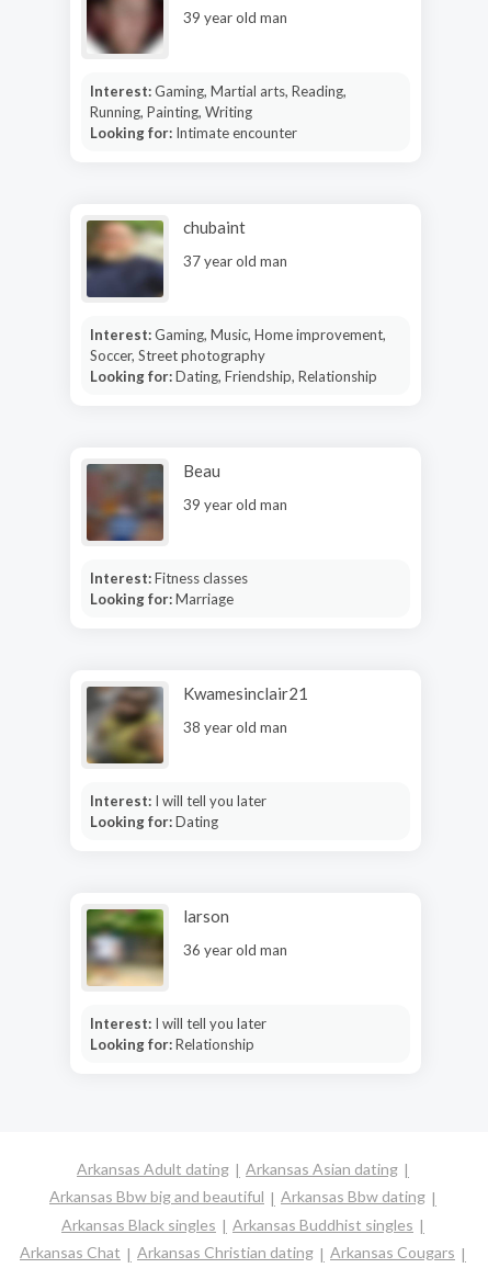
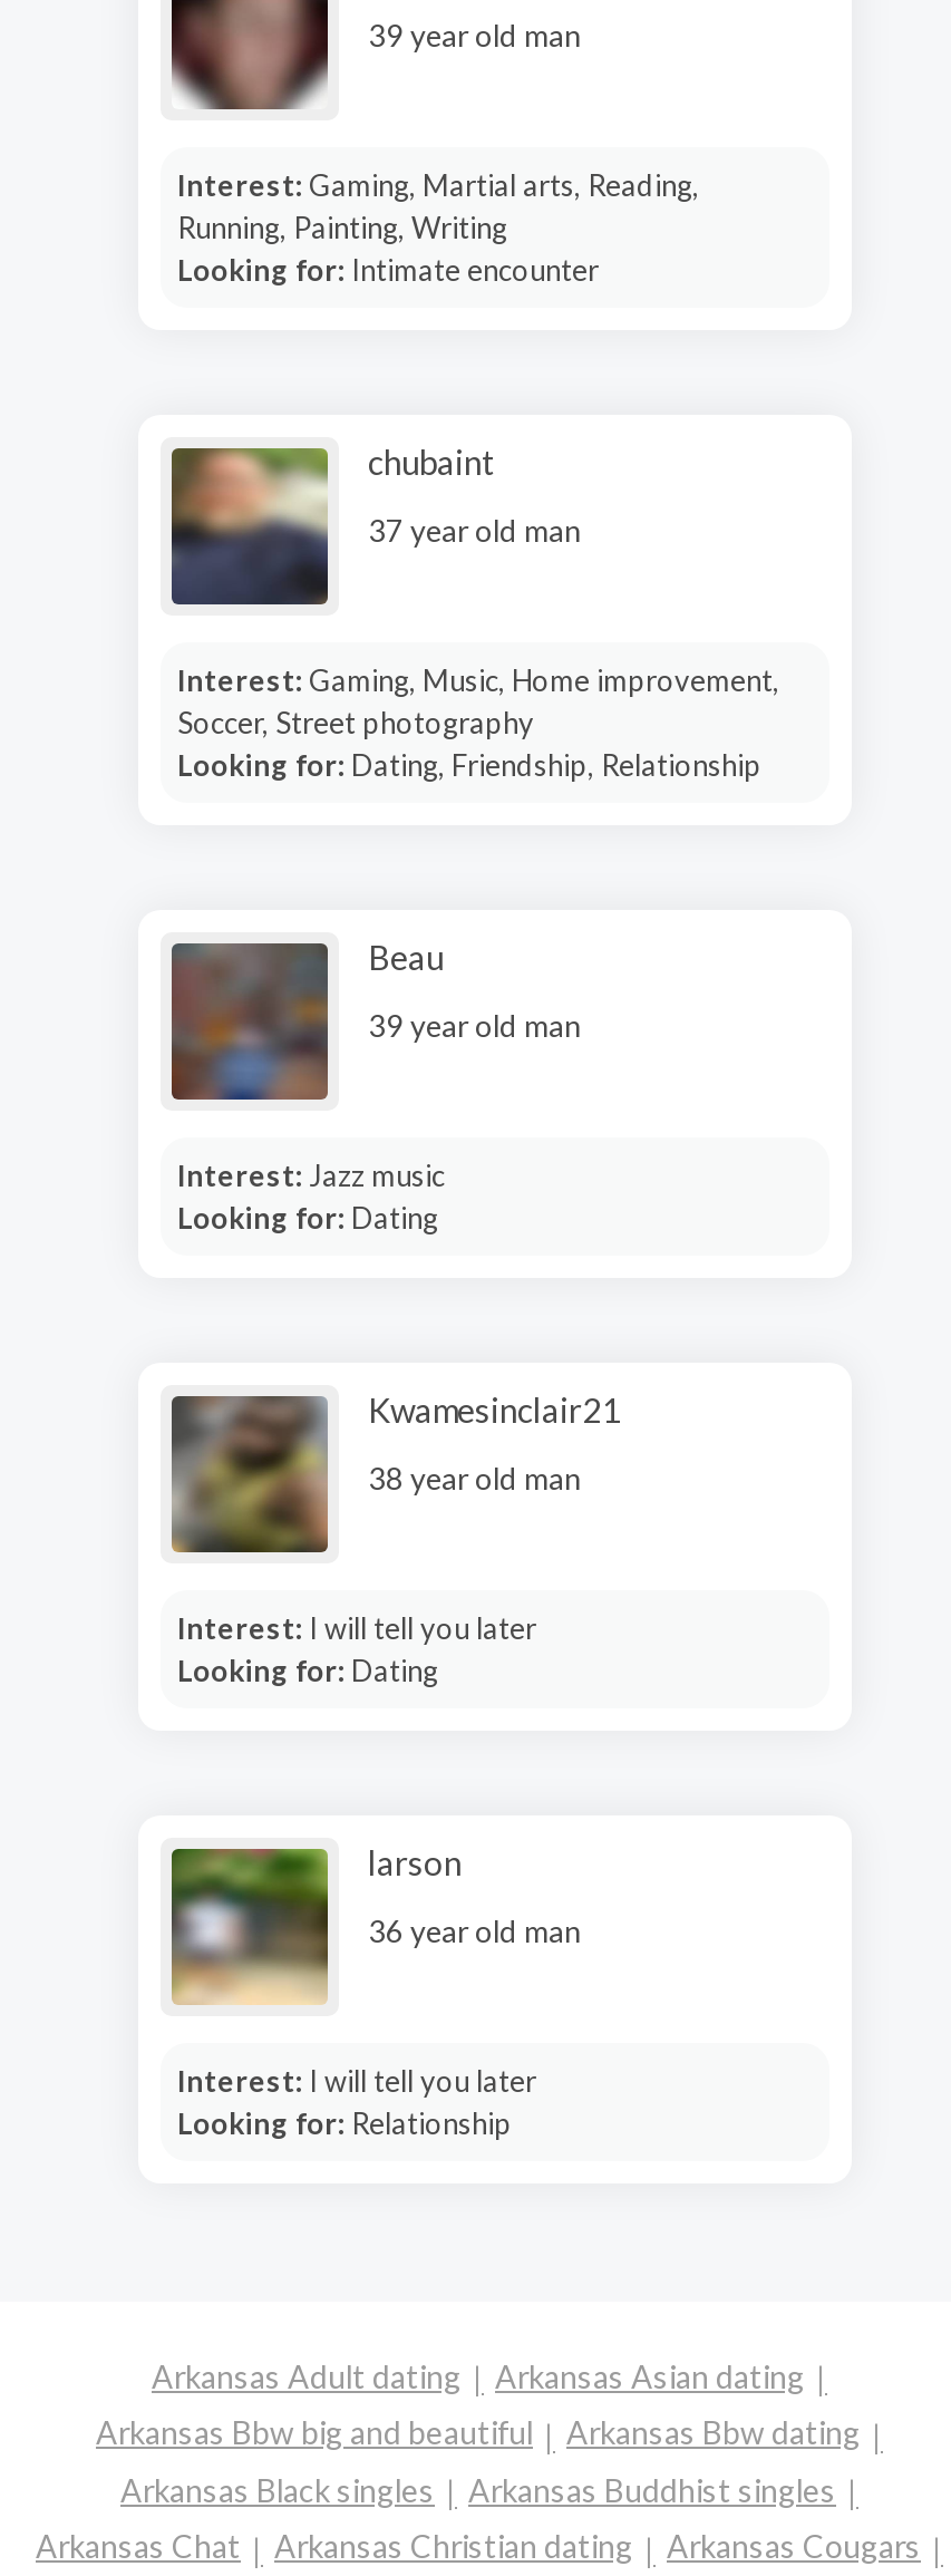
- Interest: Fitness classes
+ Interest: Jazz music

- Looking for: Marriage
+ Looking for: Dating
